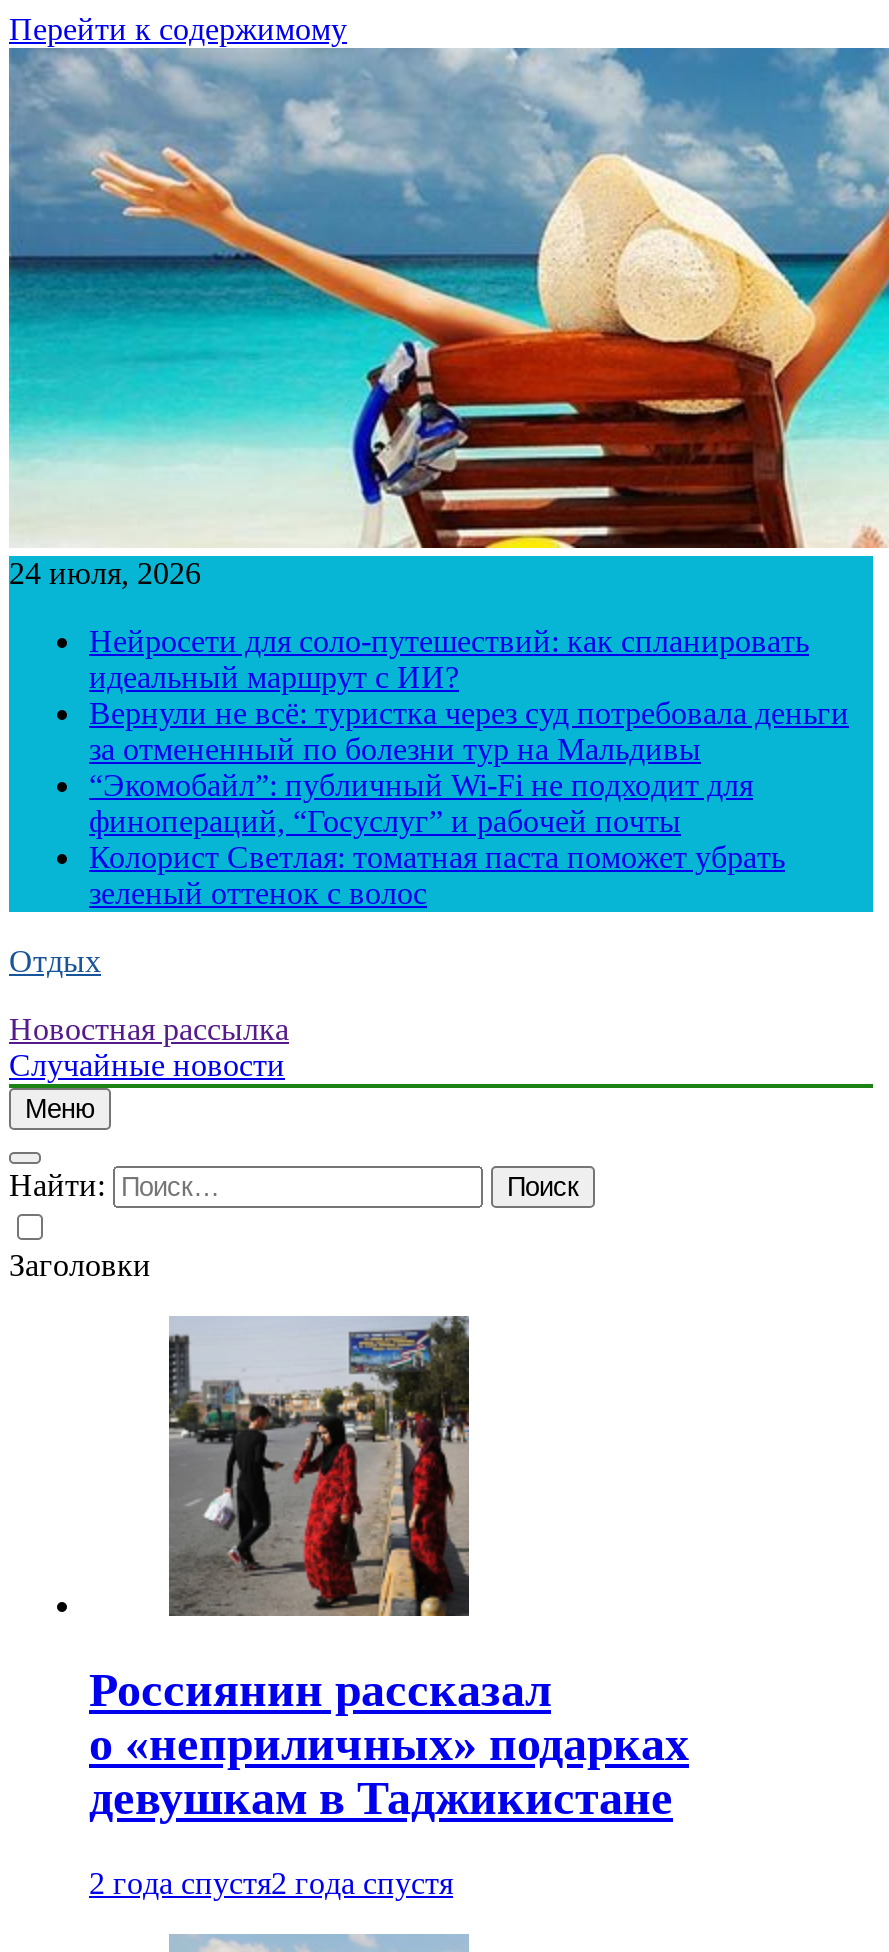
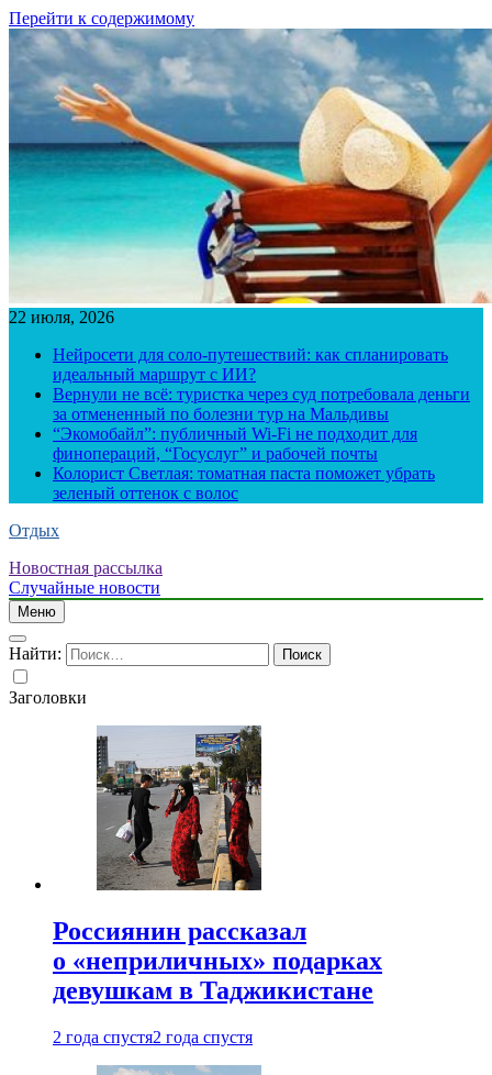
- 24 июля, 2026
+ 22 июля, 2026
